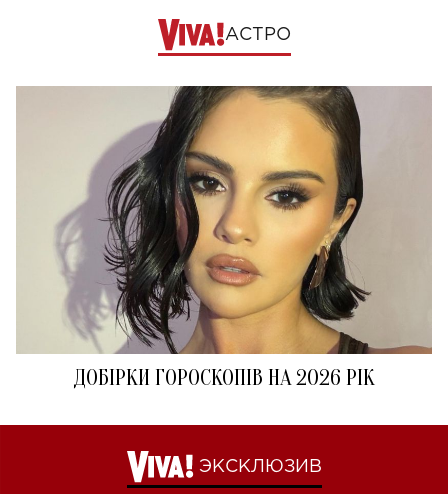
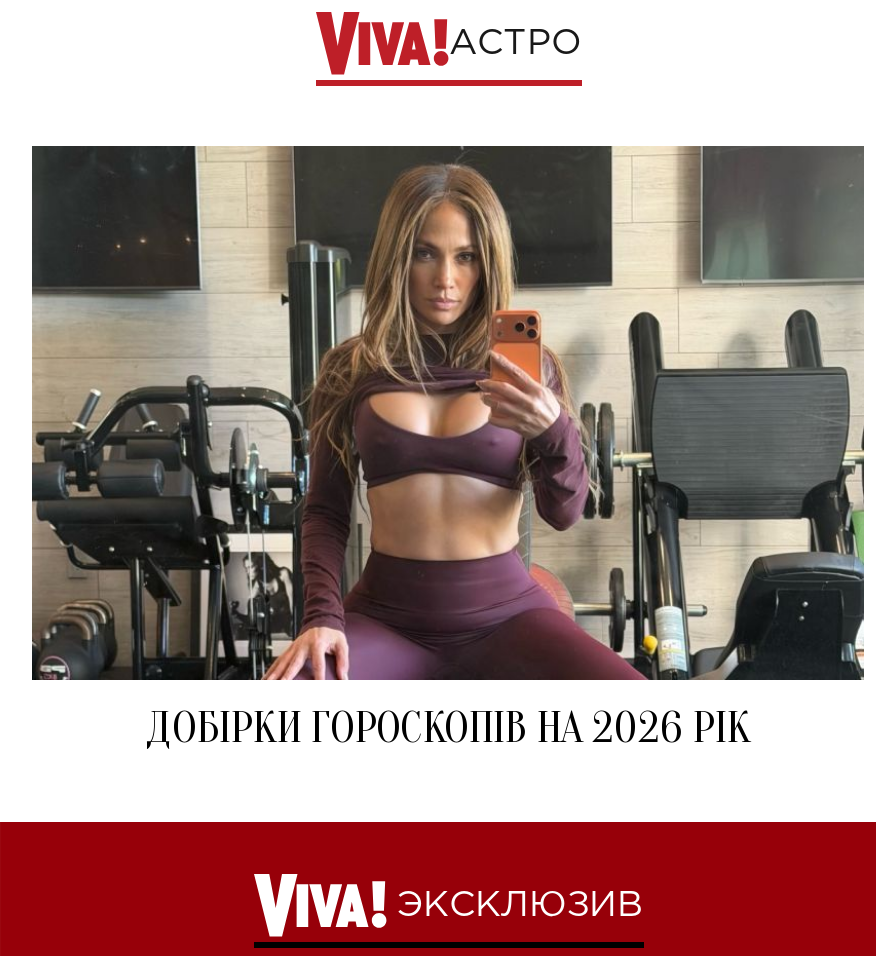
- [image]
+ [image]
